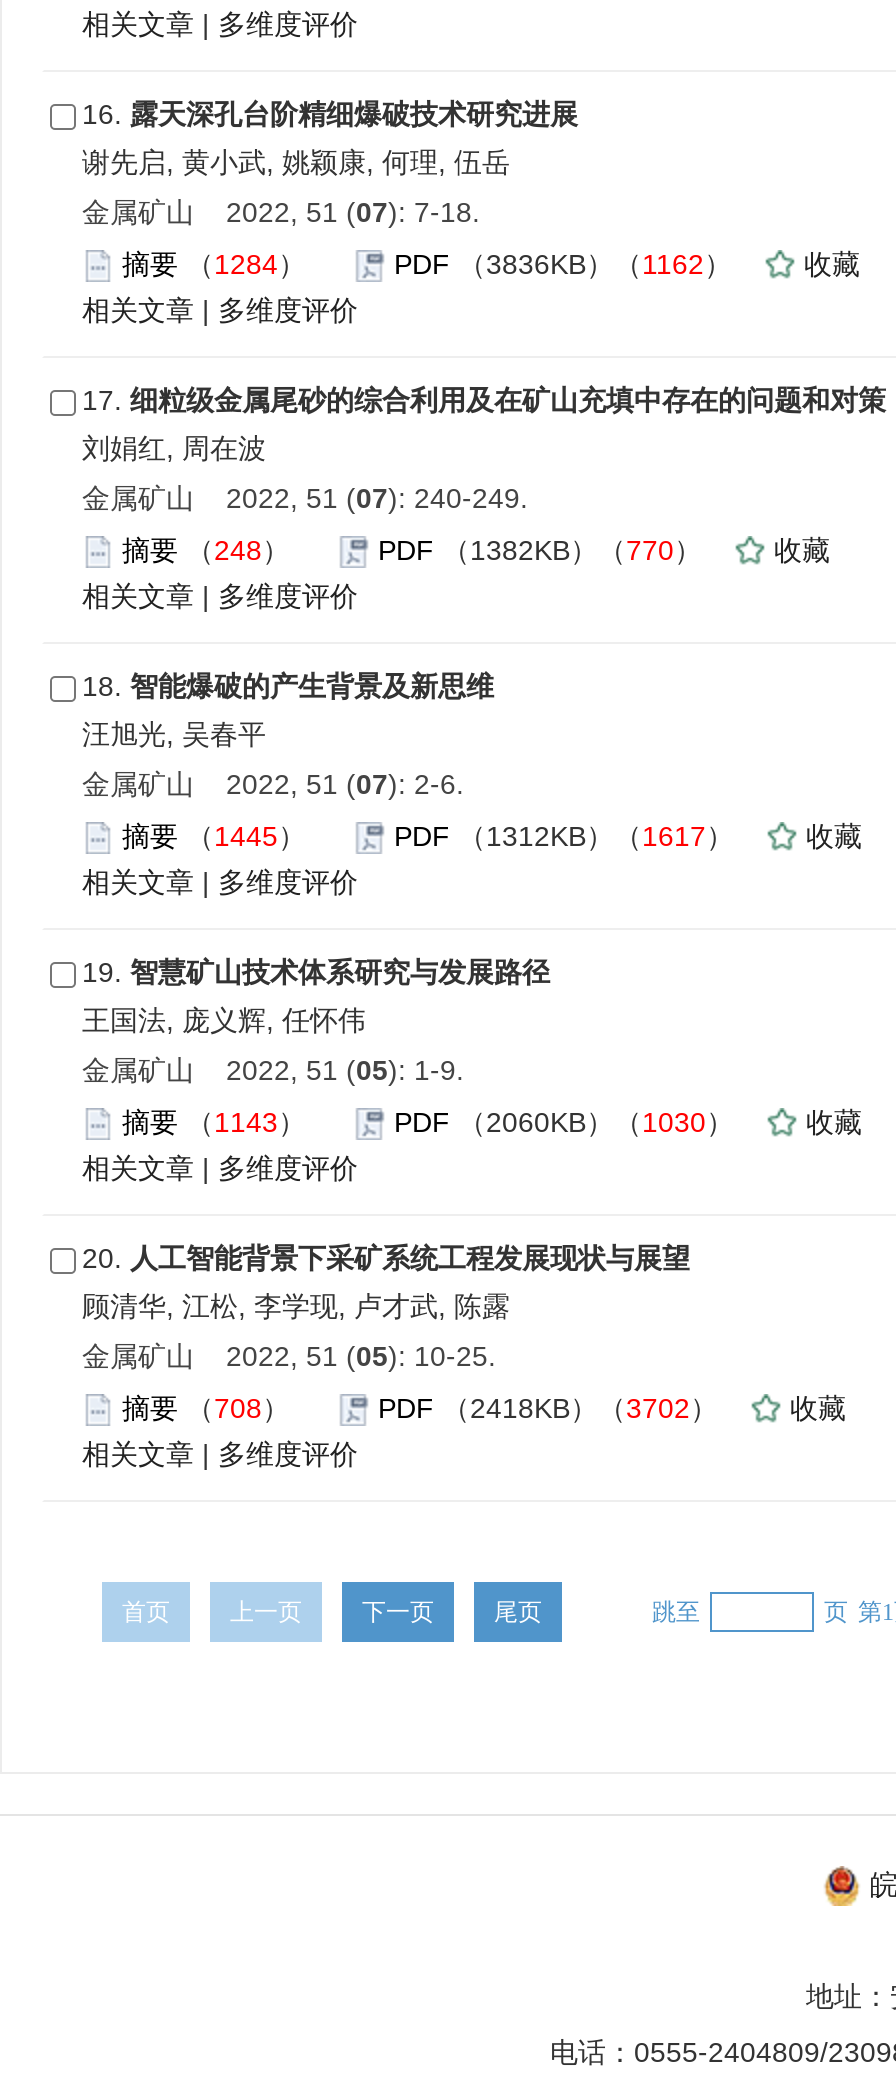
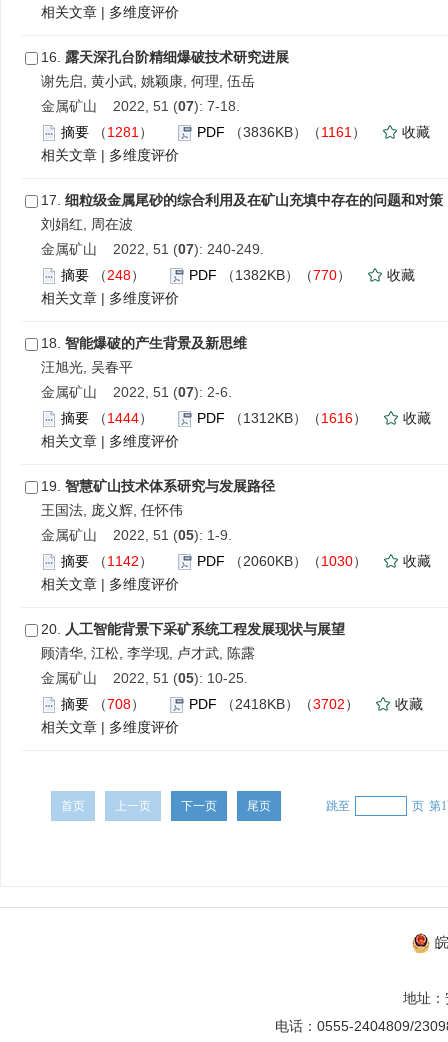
- 摘要（1284）
+ 摘要（1281）

- PDF（3836KB）（1162）
+ PDF（3836KB）（1161）

- 摘要（1445）
+ 摘要（1444）

- PDF（1312KB）（1617）
+ PDF（1312KB）（1616）

- 摘要（1143） PDF（2060KB）（1030） 收藏
+ 摘要（1142） PDF（2060KB）（1030） 收藏
